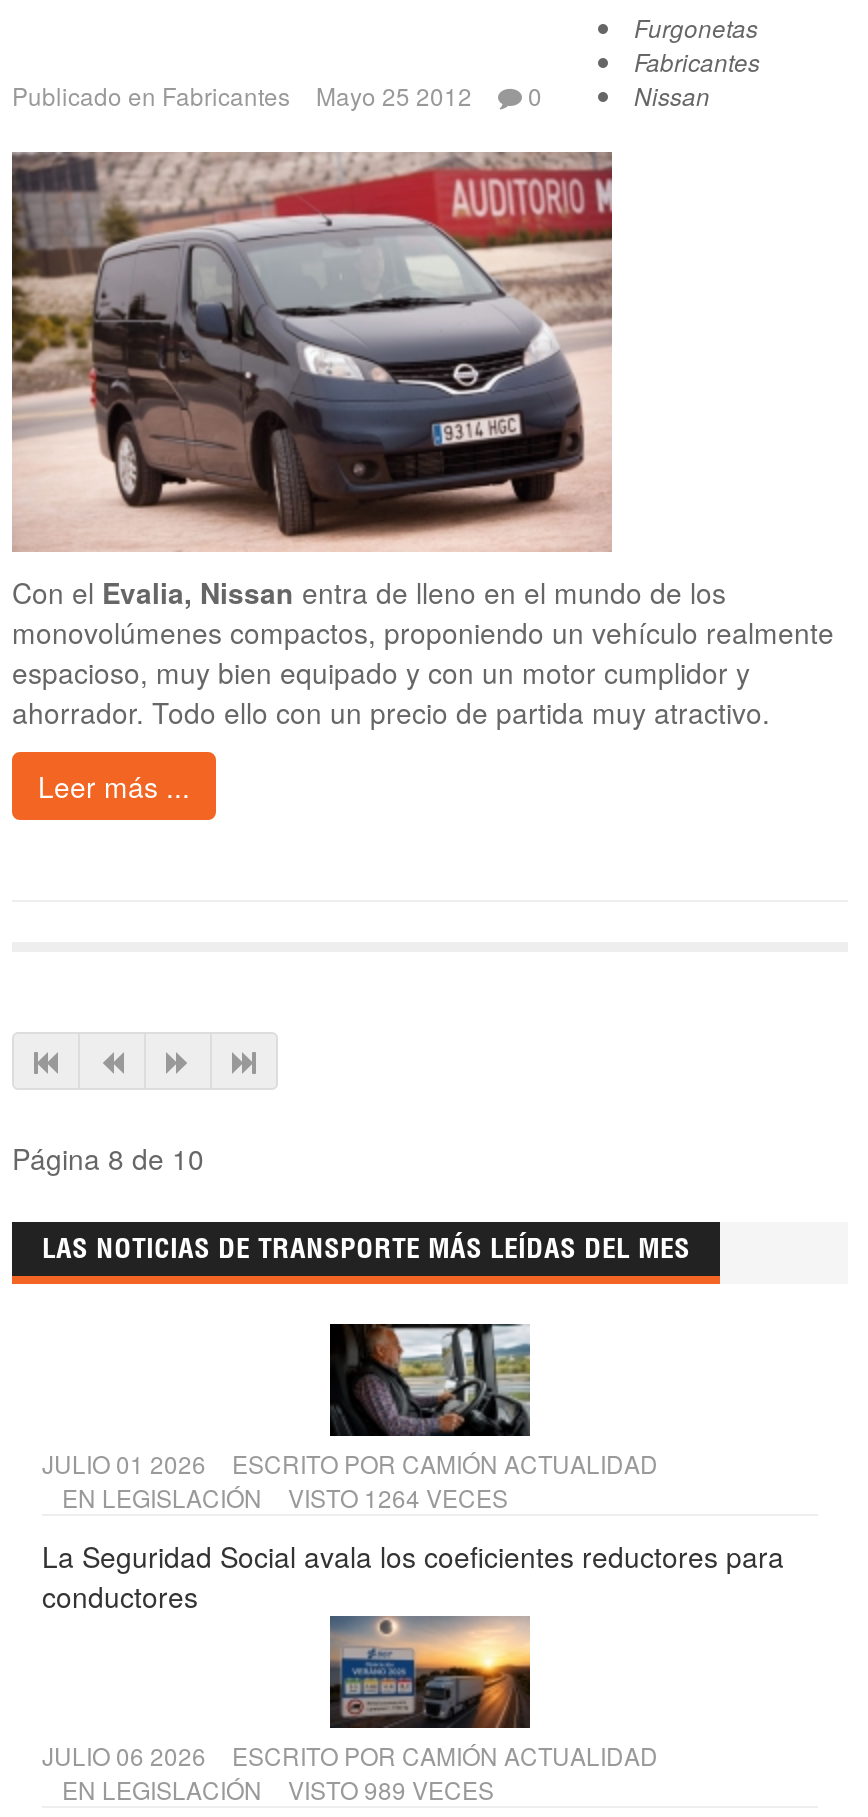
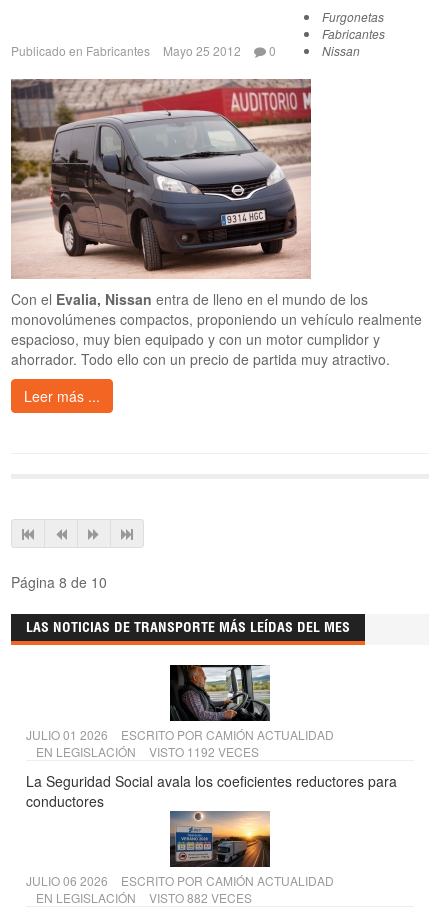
- EN LEGISLACIÓN VISTO 1264 VECES
+ EN LEGISLACIÓN VISTO 1192 VECES

- EN LEGISLACIÓN VISTO 989 VECES
+ EN LEGISLACIÓN VISTO 882 VECES
